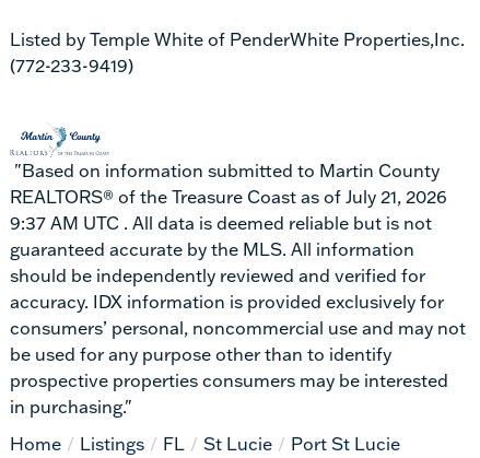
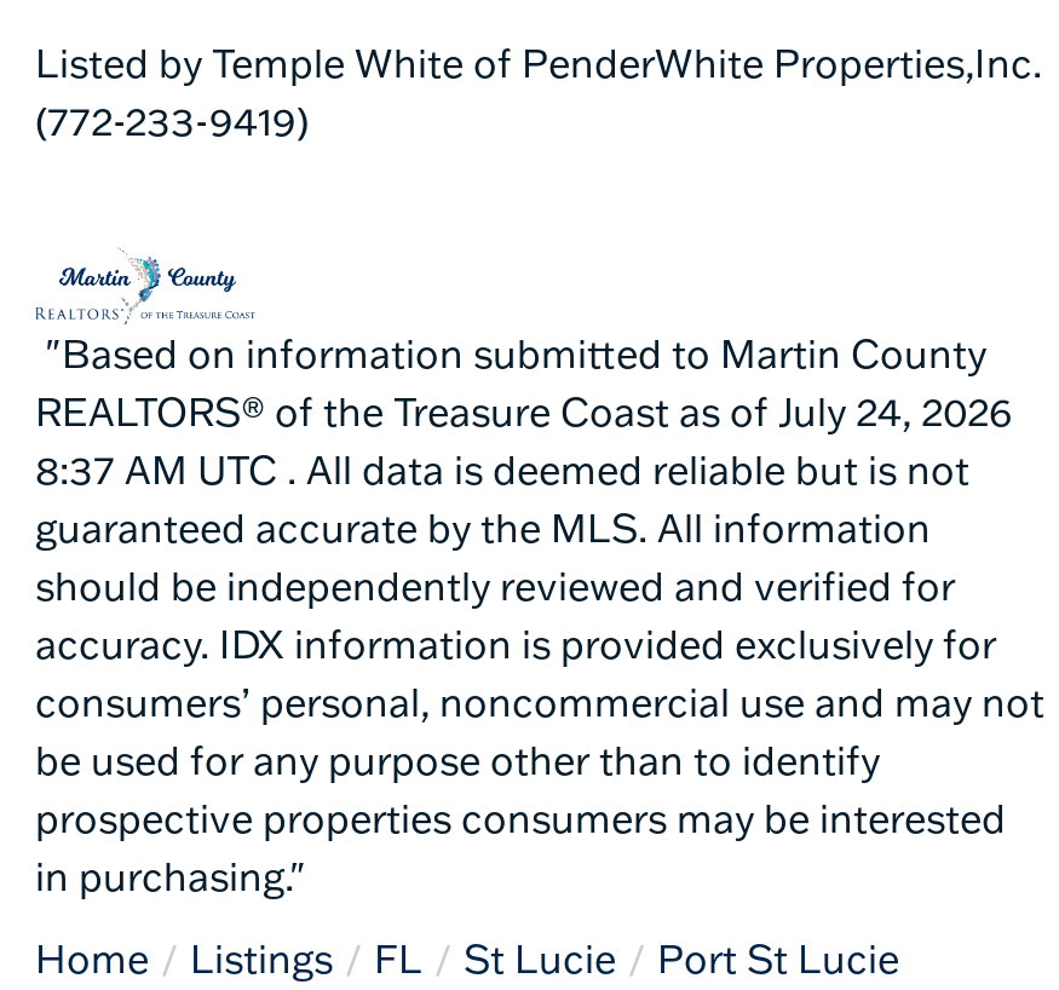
- REALTORS® of the Treasure Coast as of July 21, 2026
+ REALTORS® of the Treasure Coast as of July 24, 2026

- 9:37 AM UTC . All data is deemed reliable but is not
+ 8:37 AM UTC . All data is deemed reliable but is not
